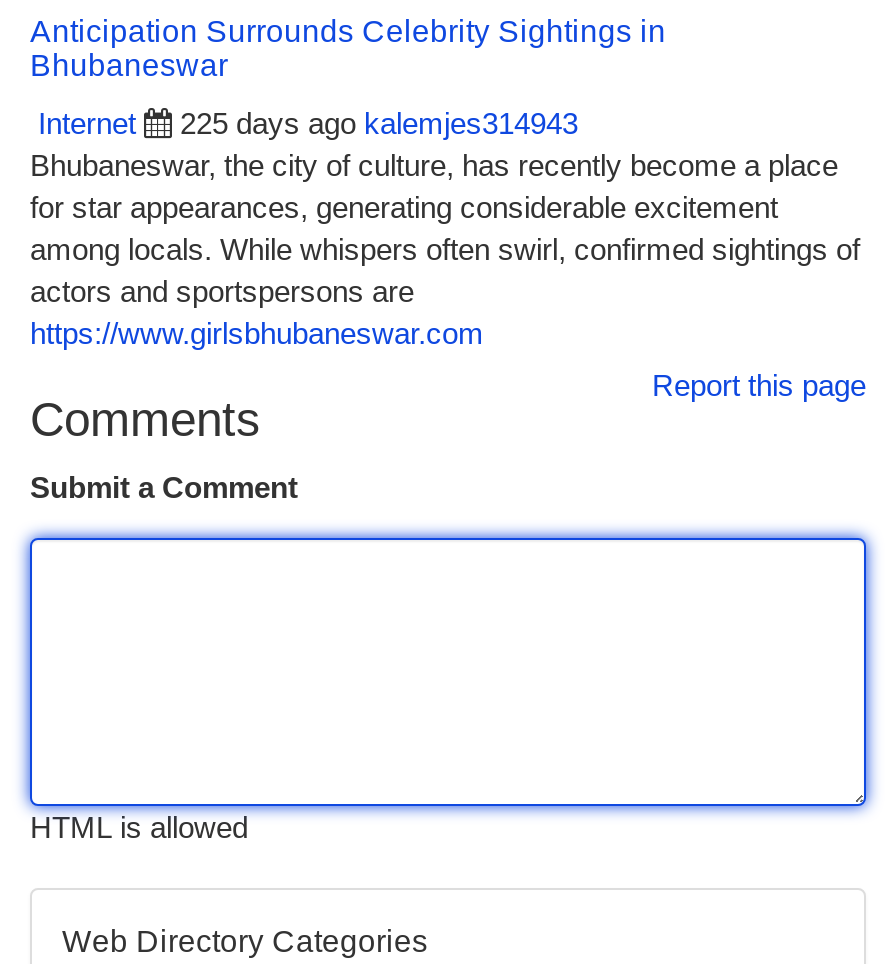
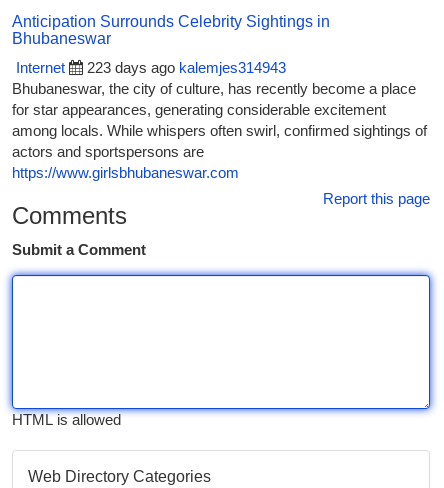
- 225 days ago kalemjes314943
+ 223 days ago kalemjes314943
